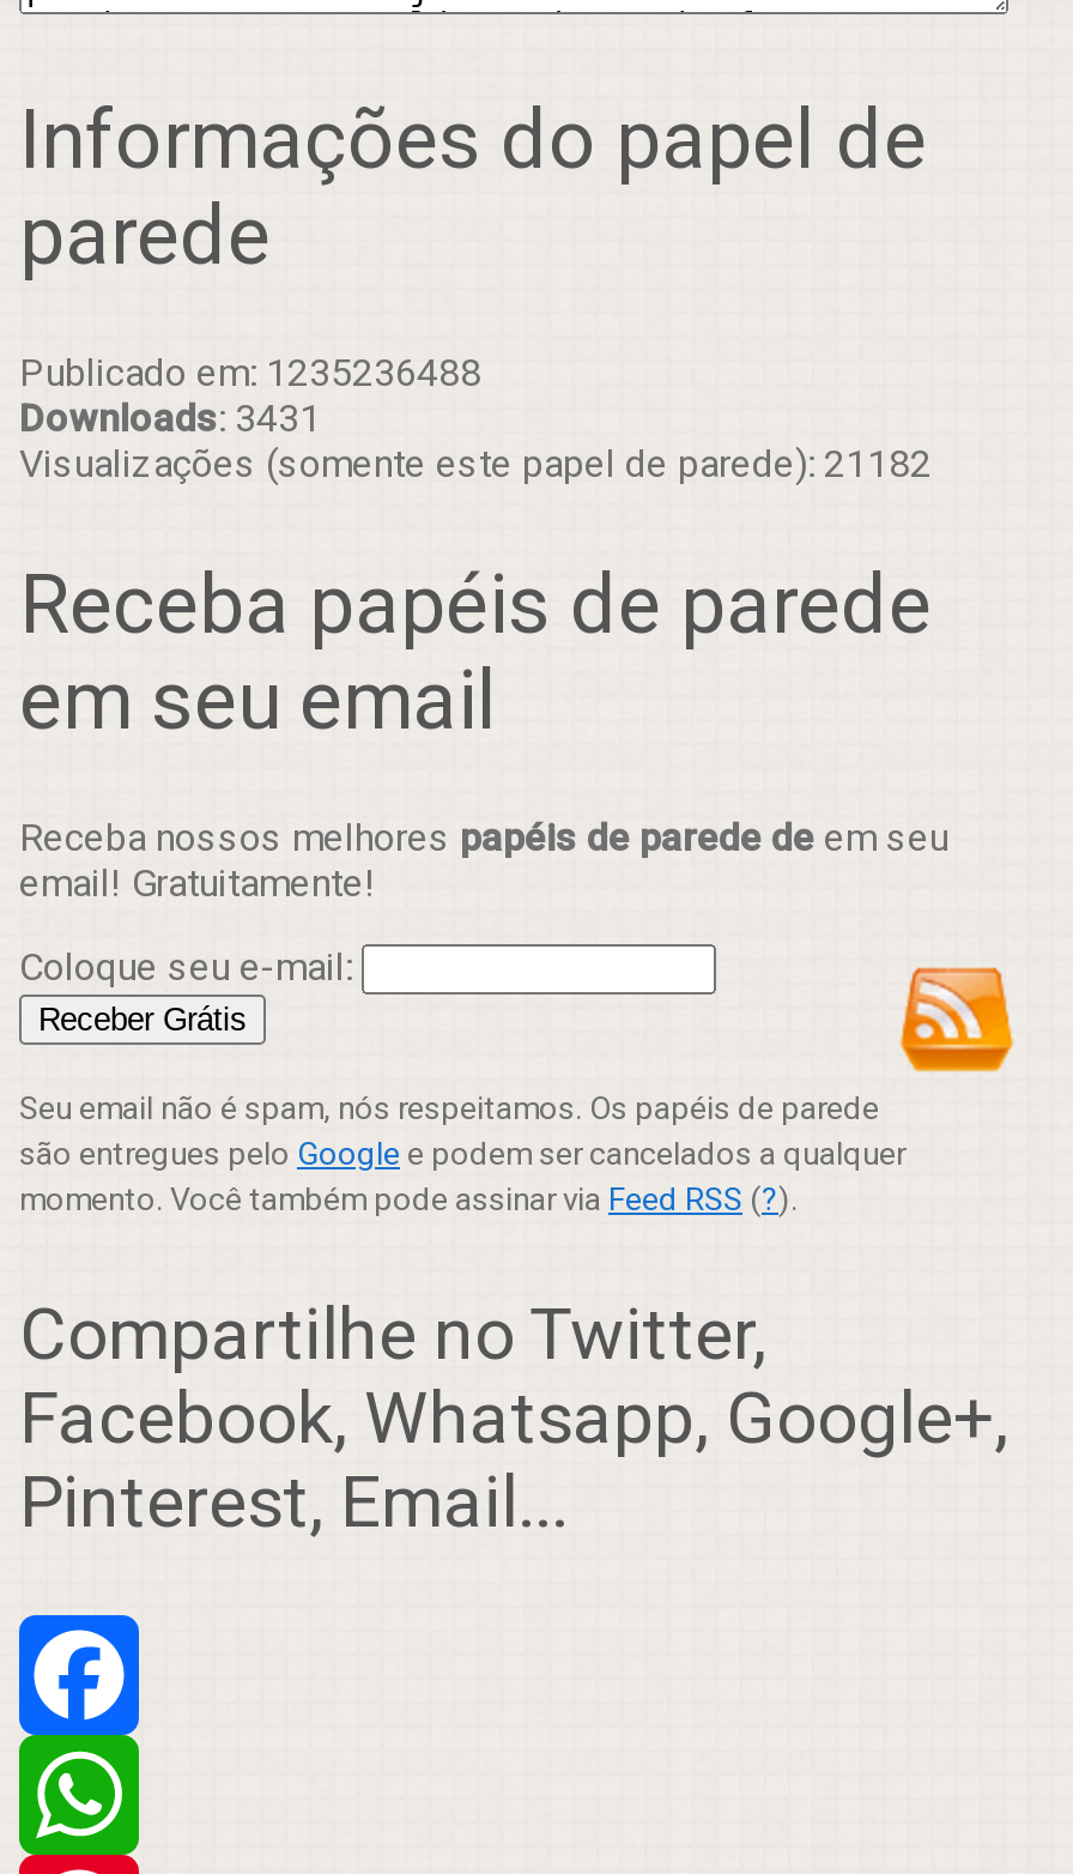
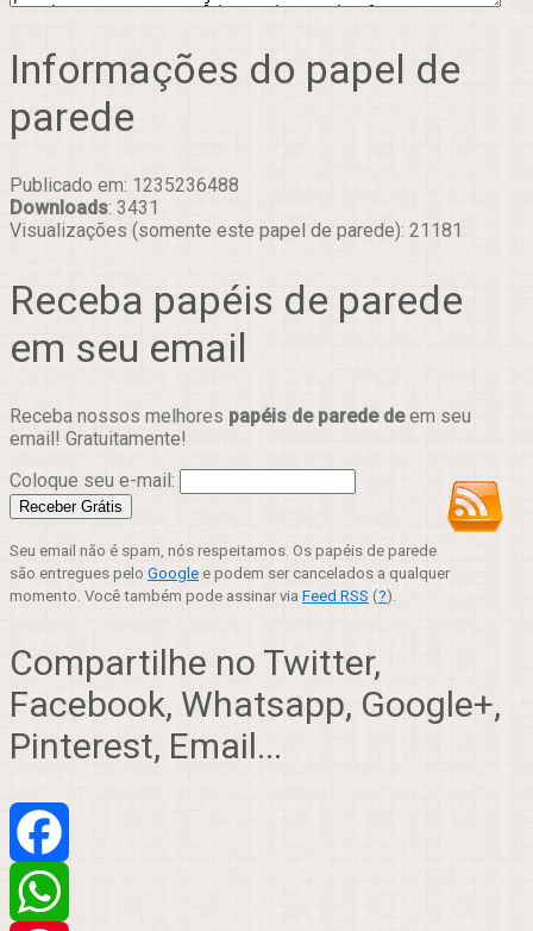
- Visualizações (somente este papel de parede): 21182
+ Visualizações (somente este papel de parede): 21181
